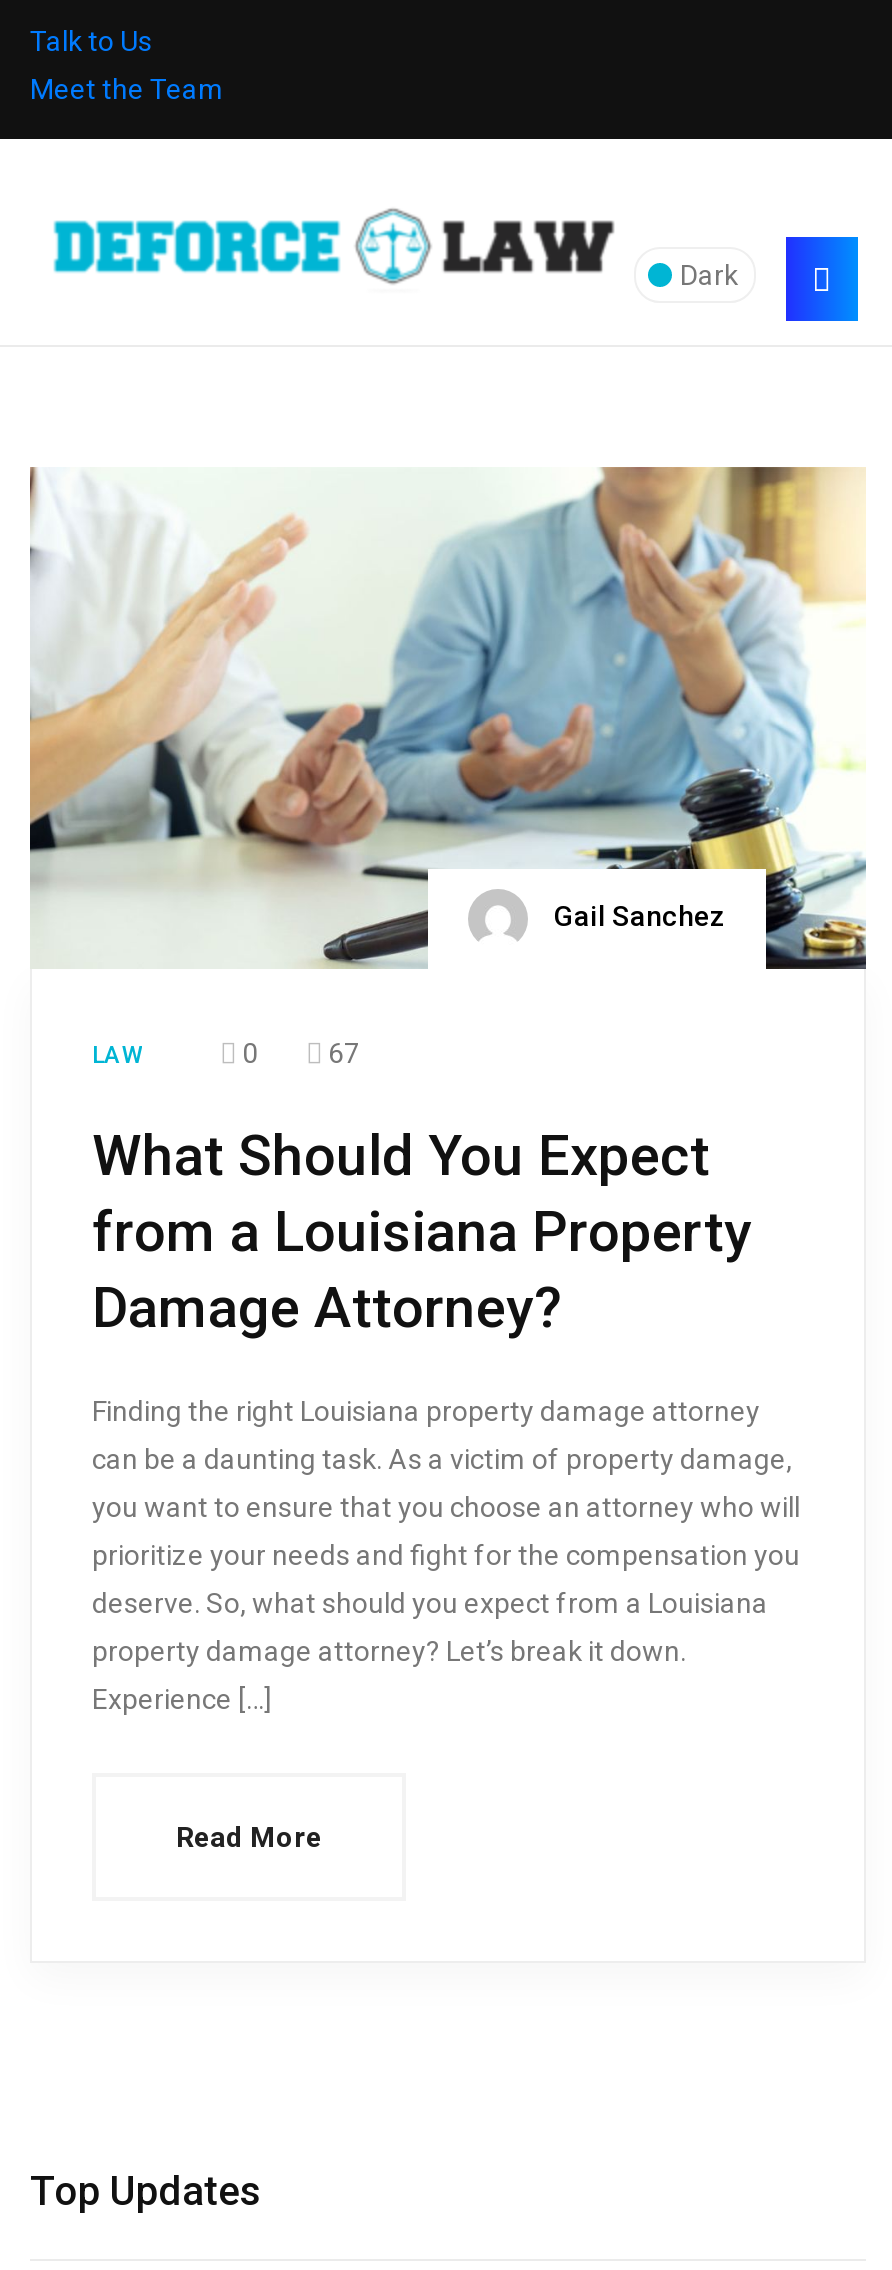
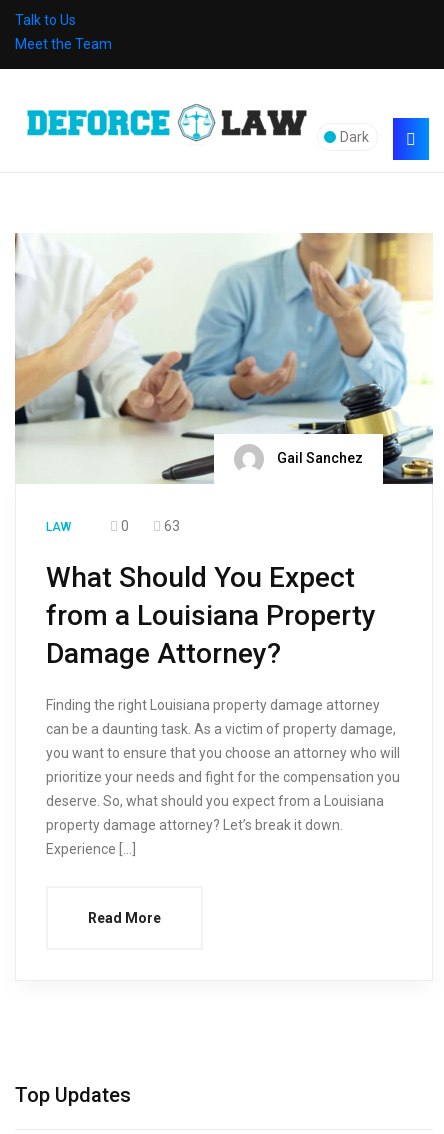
- 0 67
+ 0 63
